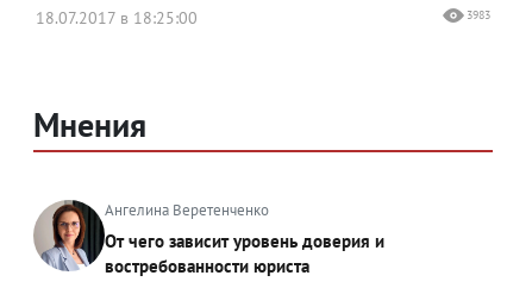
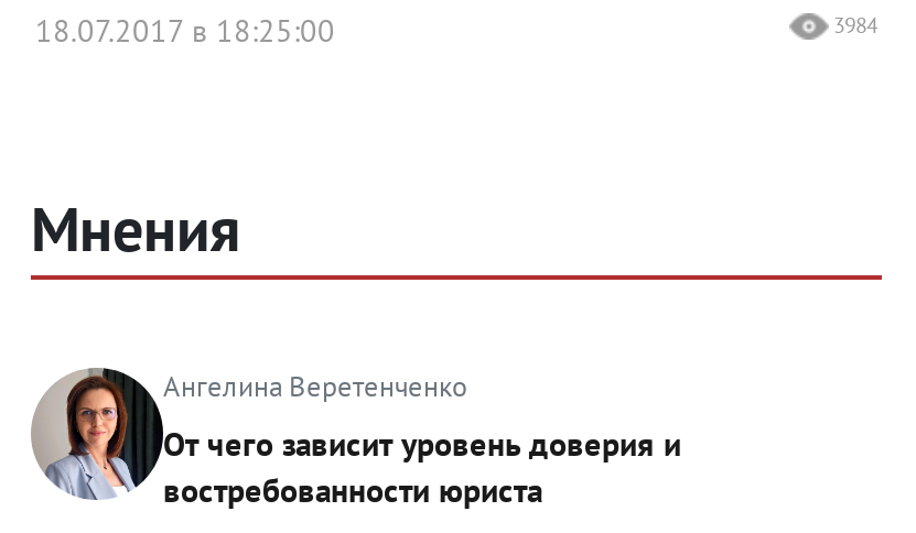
- 3983
+ 3984
